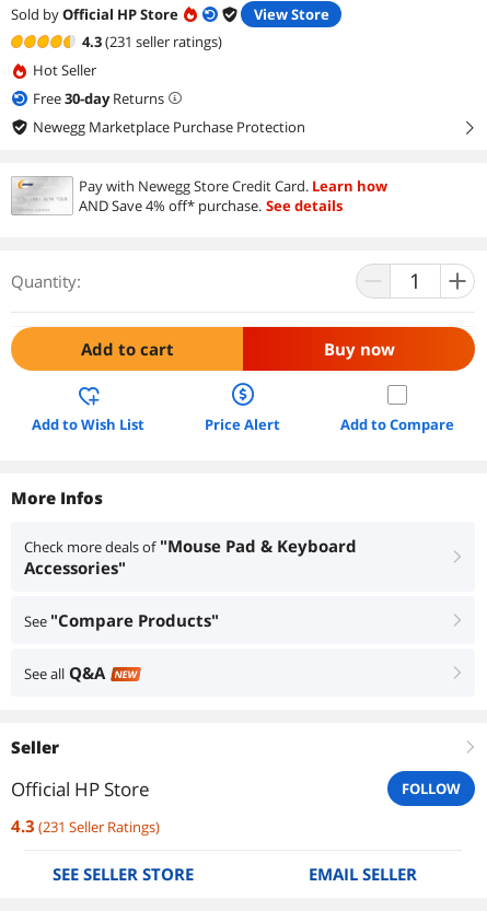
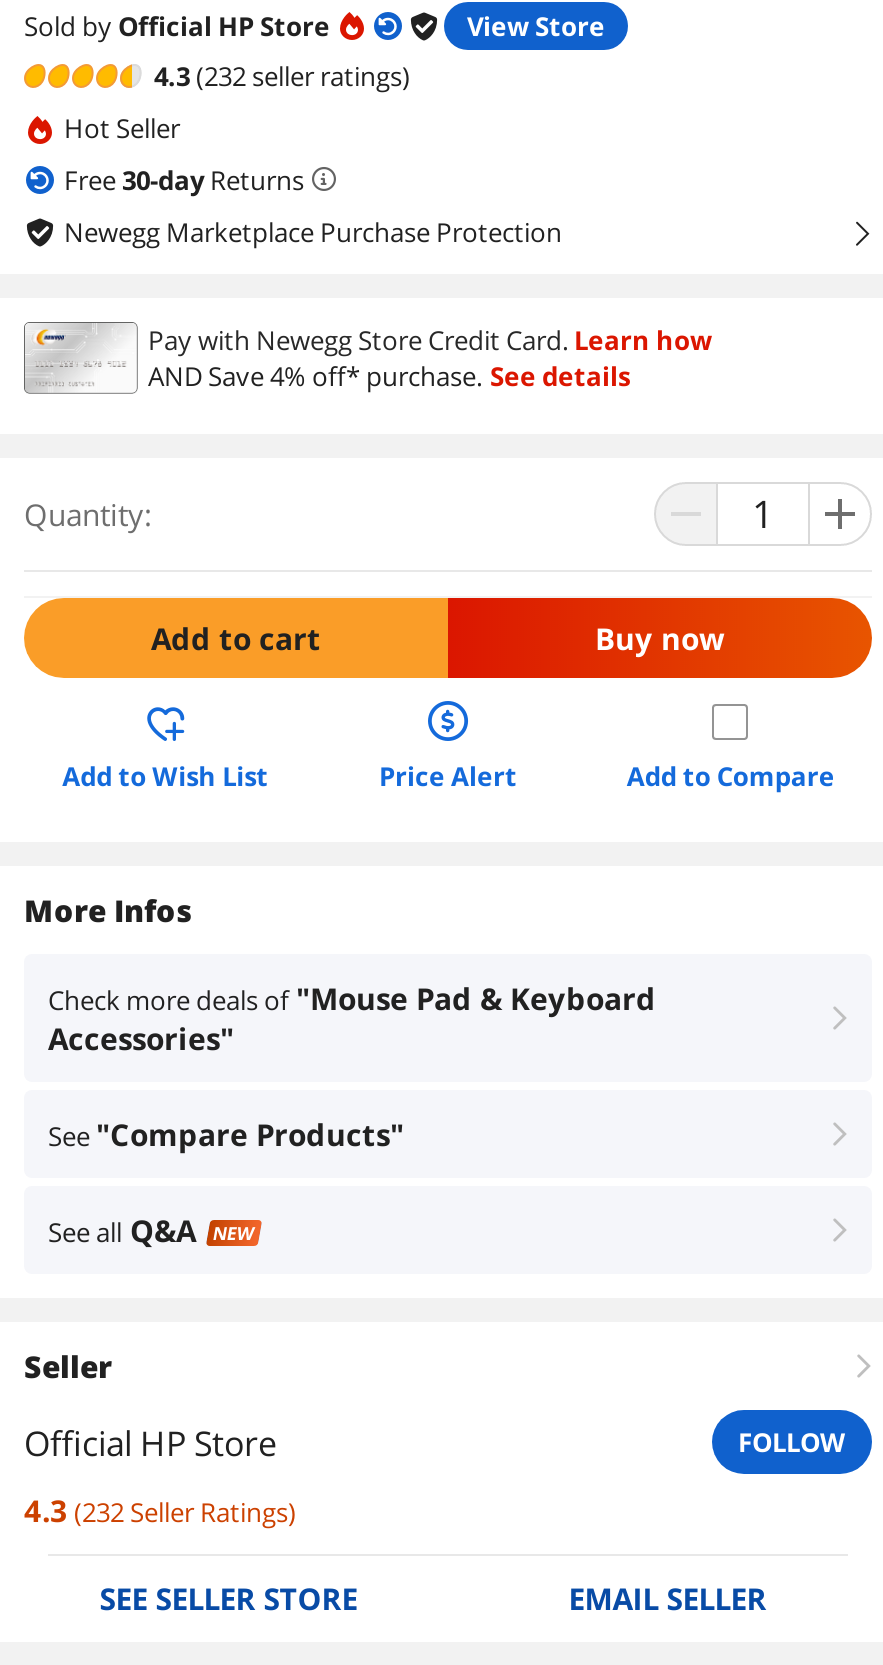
- 4.3 (231 seller ratings)
+ 4.3 (232 seller ratings)

- 4.3 (231 Seller Ratings)
+ 4.3 (232 Seller Ratings)
